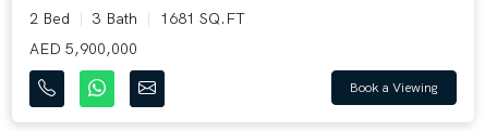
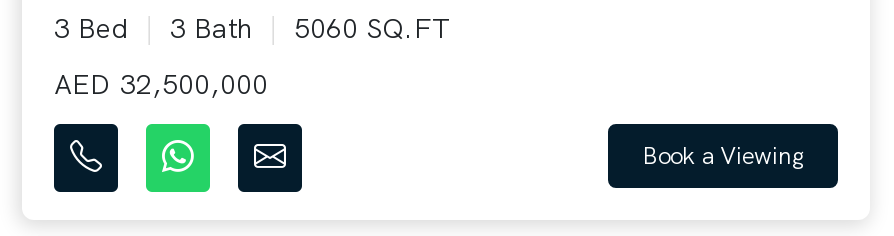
- 2 Bed
+ 3 Bed

- 1681 SQ.FT
+ 5060 SQ.FT

- AED 5,900,000
+ AED 32,500,000
